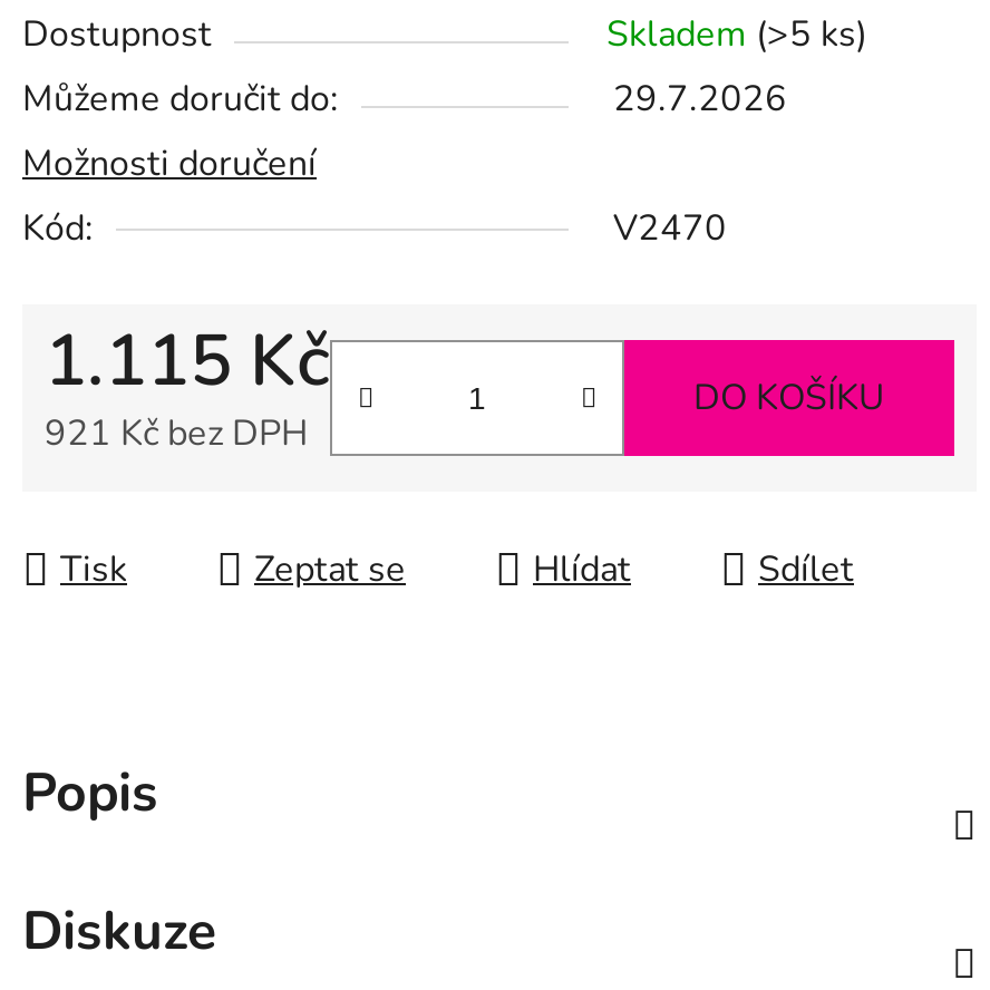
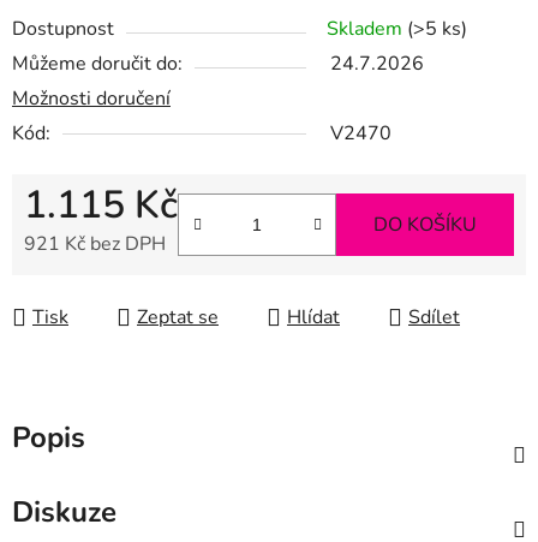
- 29.7.2026
+ 24.7.2026
